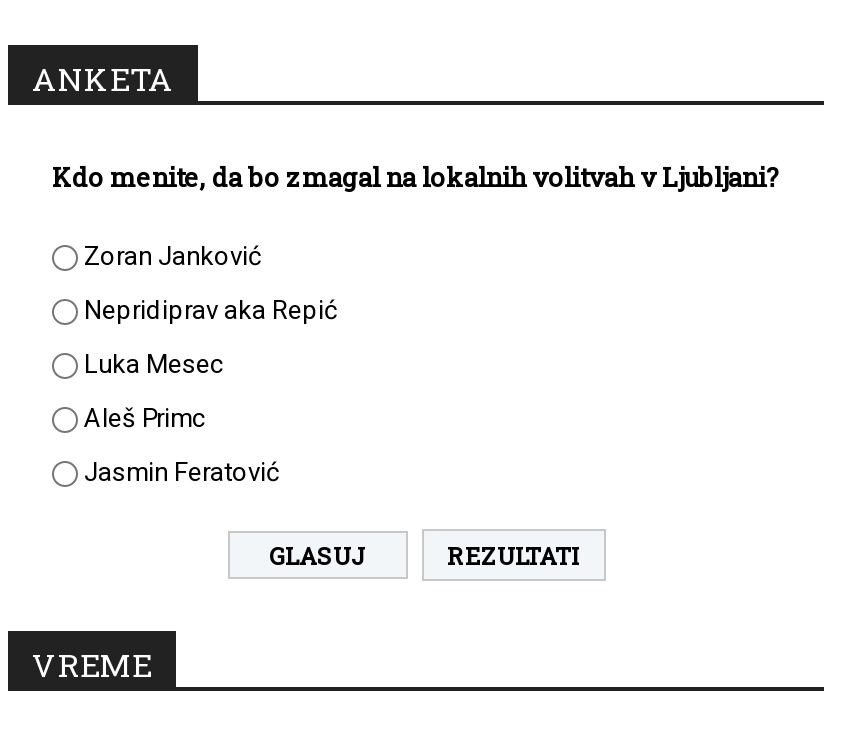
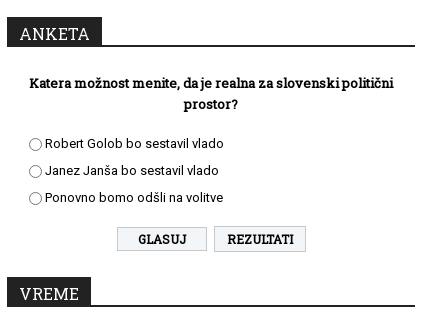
- Kdo menite, da bo zmagal na lokalnih volitvah v Ljubljani?
- Zoran Janković
- Nepridiprav aka Repić
- Luka Mesec
- Aleš Primc
- Jasmin Feratović
+ Katera možnost menite, da je realna za slovenski politični
+ prostor?
+ Robert Golob bo sestavil vlado
+ Janez Janša bo sestavil vlado
+ Ponovno bomo odšli na volitve
